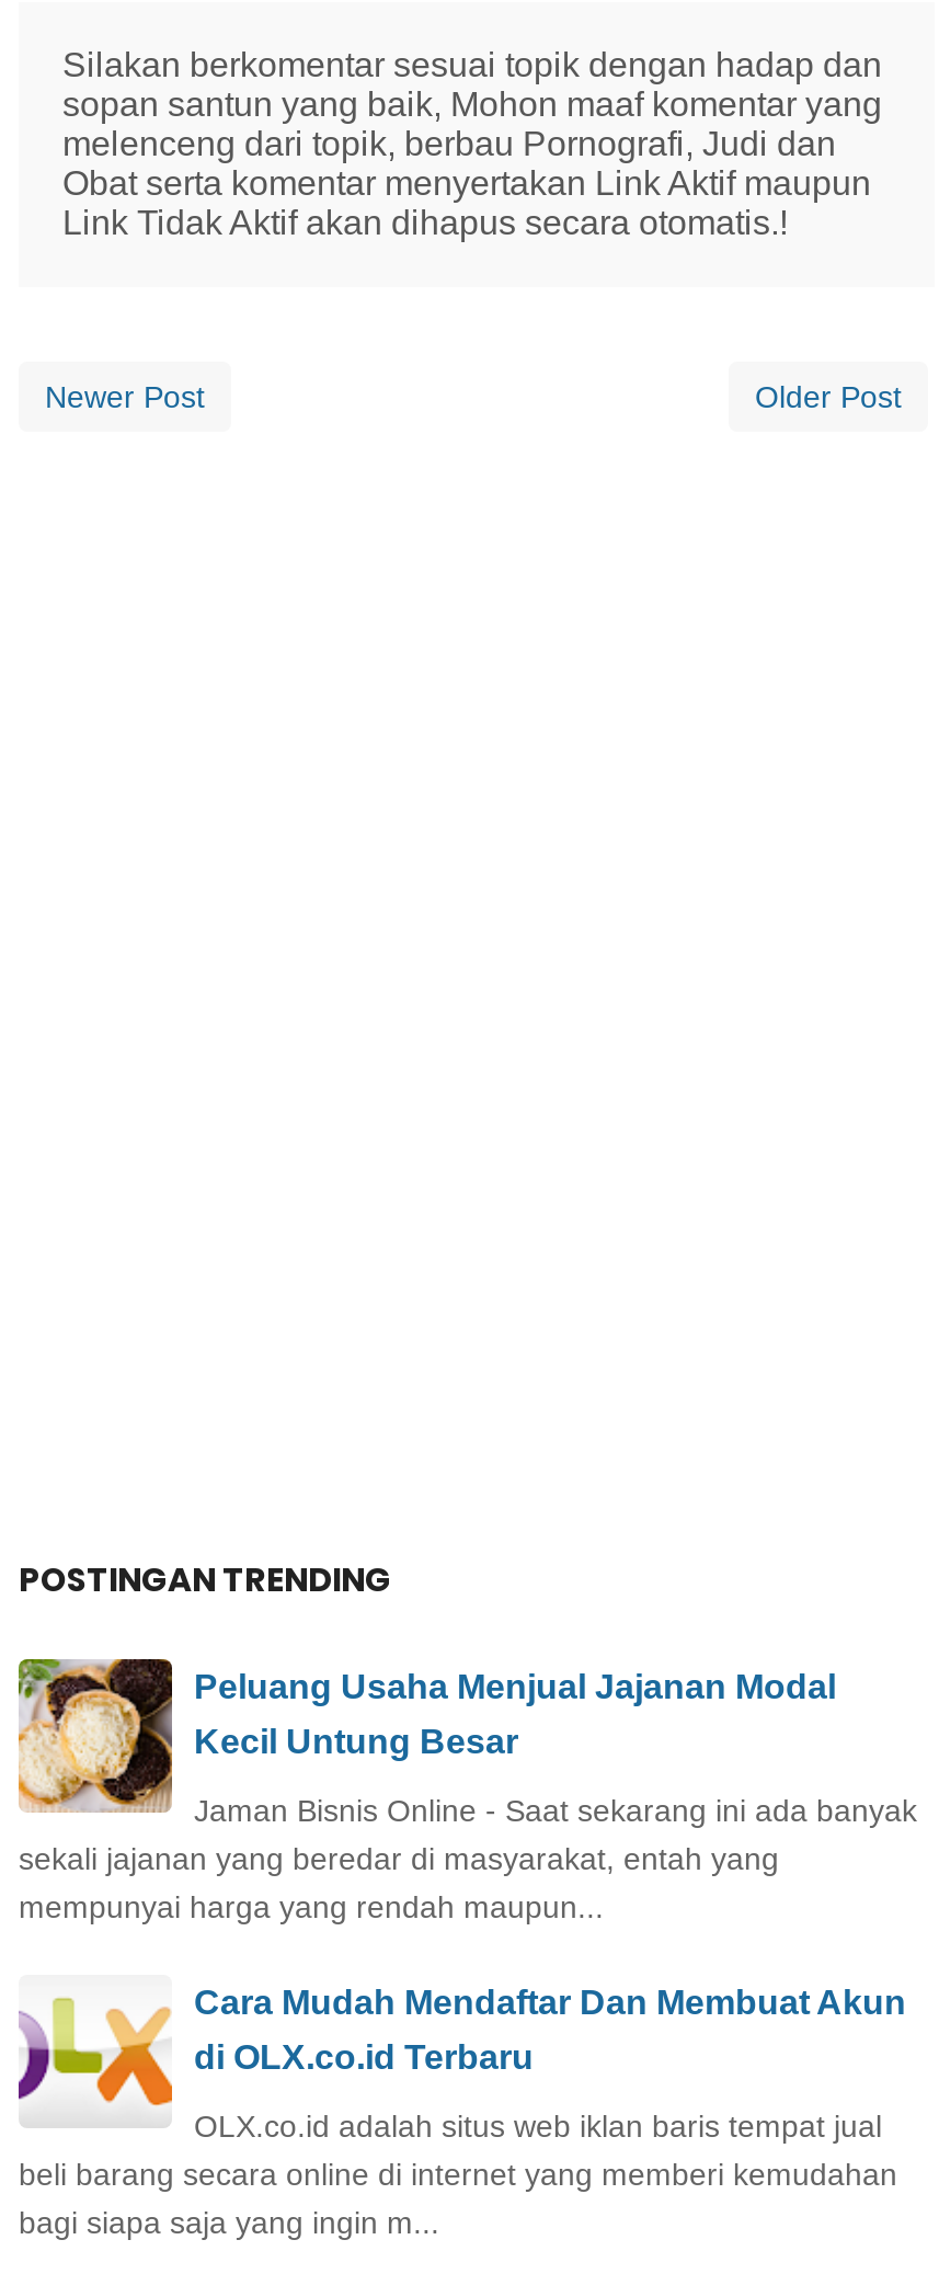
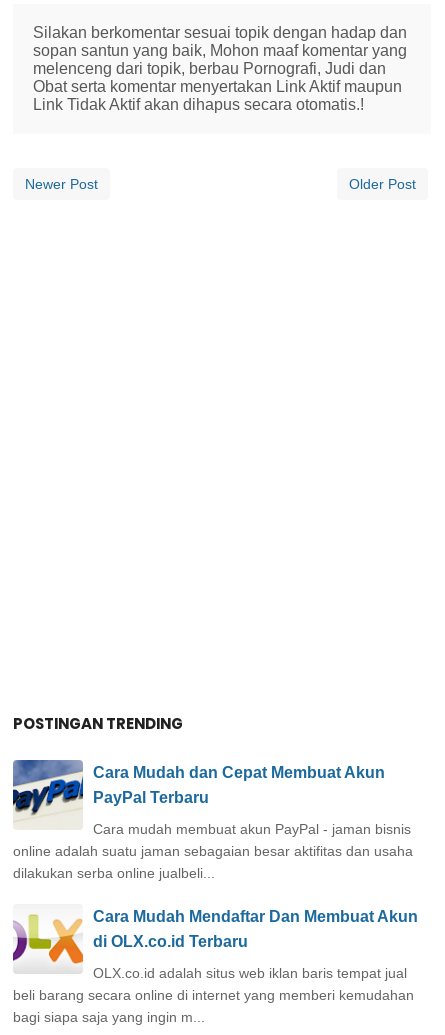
- [image]
- Jaman Bisnis Online - Saat sekarang ini ada banyak
- sekali jajanan yang beredar di masyarakat, entah yang
- mempunyai harga yang rendah maupun...
+ [image]
+ Cara mudah membuat akun PayPal - jaman bisnis
+ online adalah suatu jaman sebagaian besar aktifitas dan usaha
+ dilakukan serba online jualbeli...

- Peluang Usaha Menjual Jajanan Modal
+ Cara Mudah dan Cepat Membuat Akun

- Kecil Untung Besar
+ PayPal Terbaru
